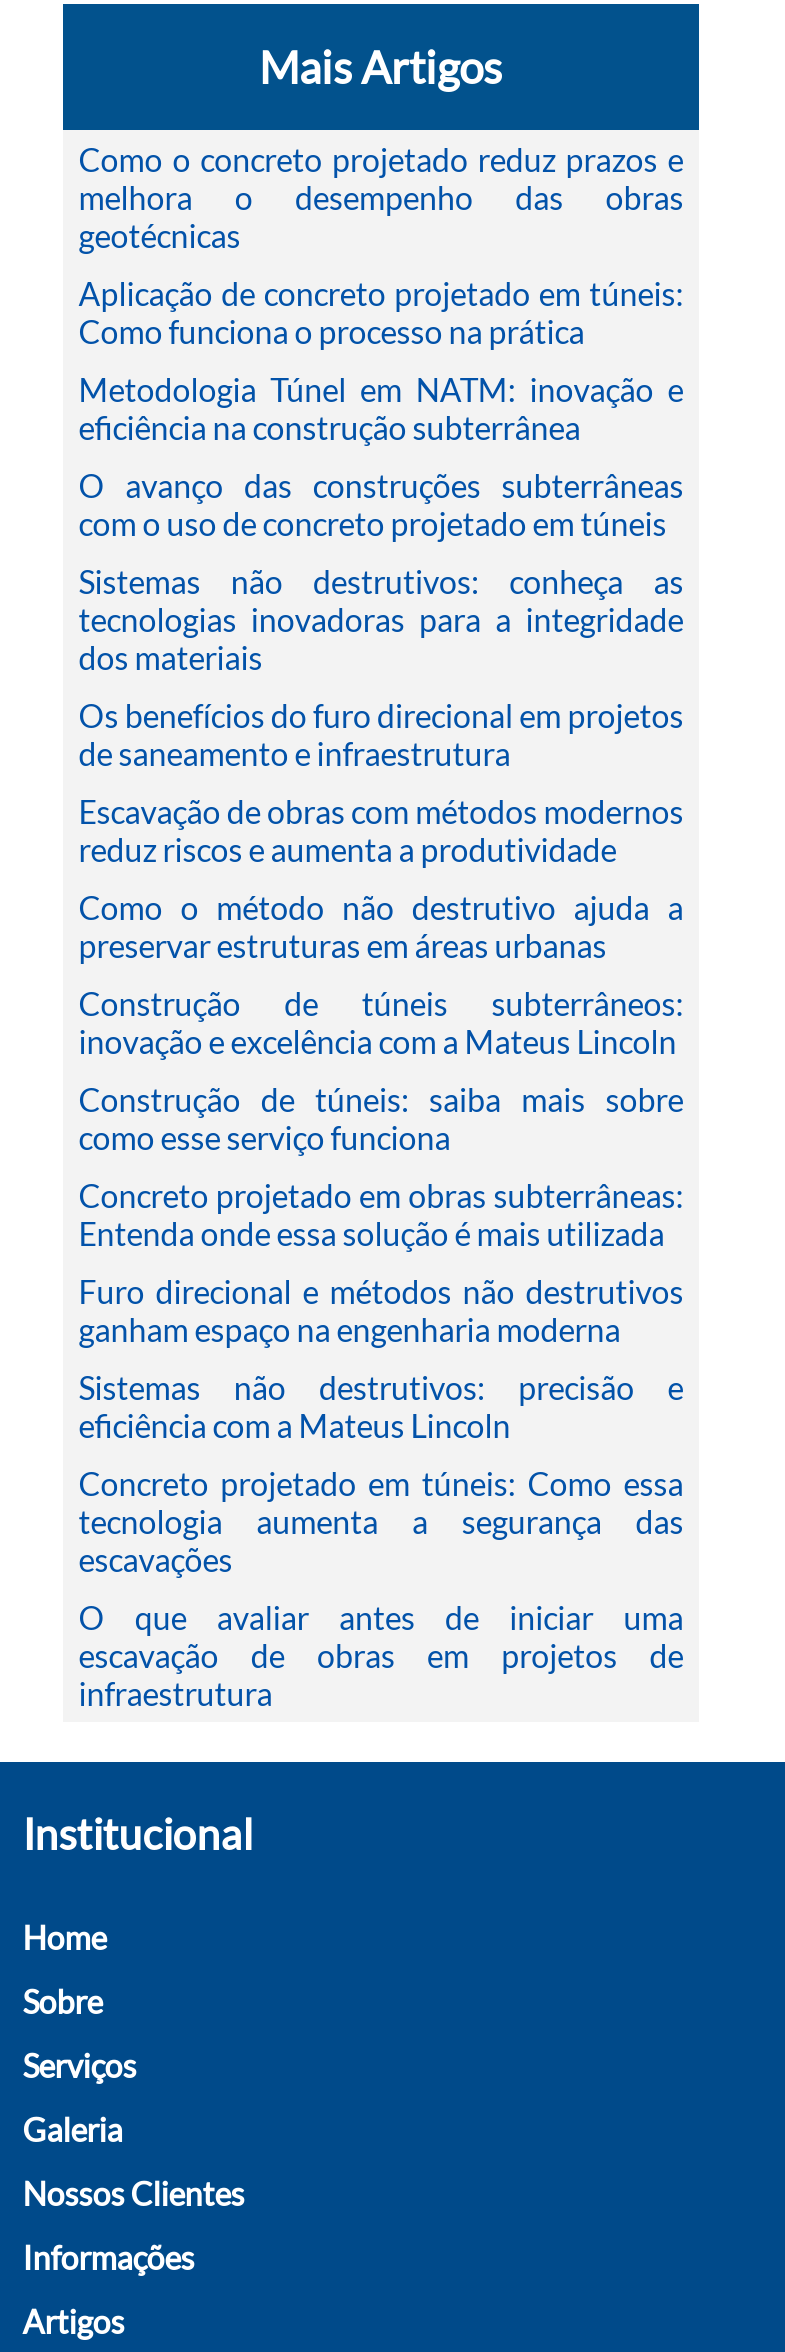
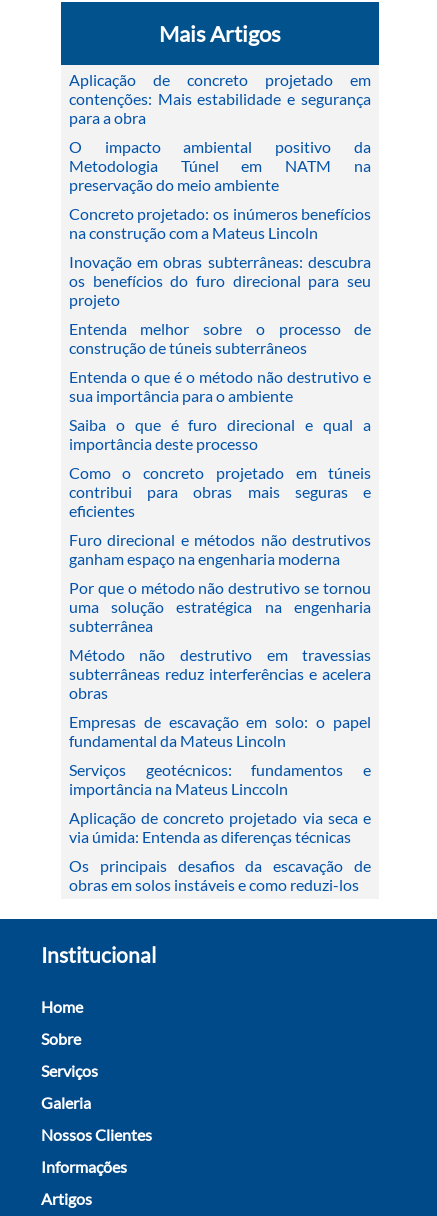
- Como o concreto projetado reduz prazos e
- melhora o desempenho das obras
- geotécnicas
- Aplicação de concreto projetado em túneis:
- Como funciona o processo na prática
- Metodologia Túnel em NATM: inovação e
- eficiência na construção subterrânea
- O avanço das construções subterrâneas
- com o uso de concreto projetado em túneis
- Sistemas não destrutivos: conheça as
- tecnologias inovadoras para a integridade
- dos materiais
- Os benefícios do furo direcional em projetos
- de saneamento e infraestrutura
- Escavação de obras com métodos modernos
- reduz riscos e aumenta a produtividade
- Como o método não destrutivo ajuda a
- preservar estruturas em áreas urbanas
- Construção de túneis subterrâneos:
- inovação e excelência com a Mateus Lincoln
- Construção de túneis: saiba mais sobre
- como esse serviço funciona
- Concreto projetado em obras subterrâneas:
- Entenda onde essa solução é mais utilizada
+ Aplicação de concreto projetado em
+ contenções: Mais estabilidade e segurança
+ para a obra
+ O impacto ambiental positivo da
+ Metodologia Túnel em NATM na
+ preservação do meio ambiente
+ Concreto projetado: os inúmeros benefícios
+ na construção com a Mateus Lincoln
+ Inovação em obras subterrâneas: descubra
+ os benefícios do furo direcional para seu
+ projeto
+ Entenda melhor sobre o processo de
+ construção de túneis subterrâneos
+ Entenda o que é o método não destrutivo e
+ sua importância para o ambiente
+ Saiba o que é furo direcional e qual a
+ importância deste processo
+ Como o concreto projetado em túneis
+ contribui para obras mais seguras e
+ eficientes

moved up: Furo direcional e métodos não destrutivos | ganham espaço na engenharia moderna

- Sistemas não destrutivos: precisão e
- eficiência com a Mateus Lincoln
- Concreto projetado em túneis: Como essa
- tecnologia aumenta a segurança das
- escavações
- O que avaliar antes de iniciar uma
- escavação de obras em projetos de
- infraestrutura
+ Por que o método não destrutivo se tornou
+ uma solução estratégica na engenharia
+ subterrânea
+ Método não destrutivo em travessias
+ subterrâneas reduz interferências e acelera
+ obras
+ Empresas de escavação em solo: o papel
+ fundamental da Mateus Lincoln
+ Serviços geotécnicos: fundamentos e
+ importância na Mateus Linccoln
+ Aplicação de concreto projetado via seca e
+ via úmida: Entenda as diferenças técnicas
+ Os principais desafios da escavação de
+ obras em solos instáveis e como reduzi-los
